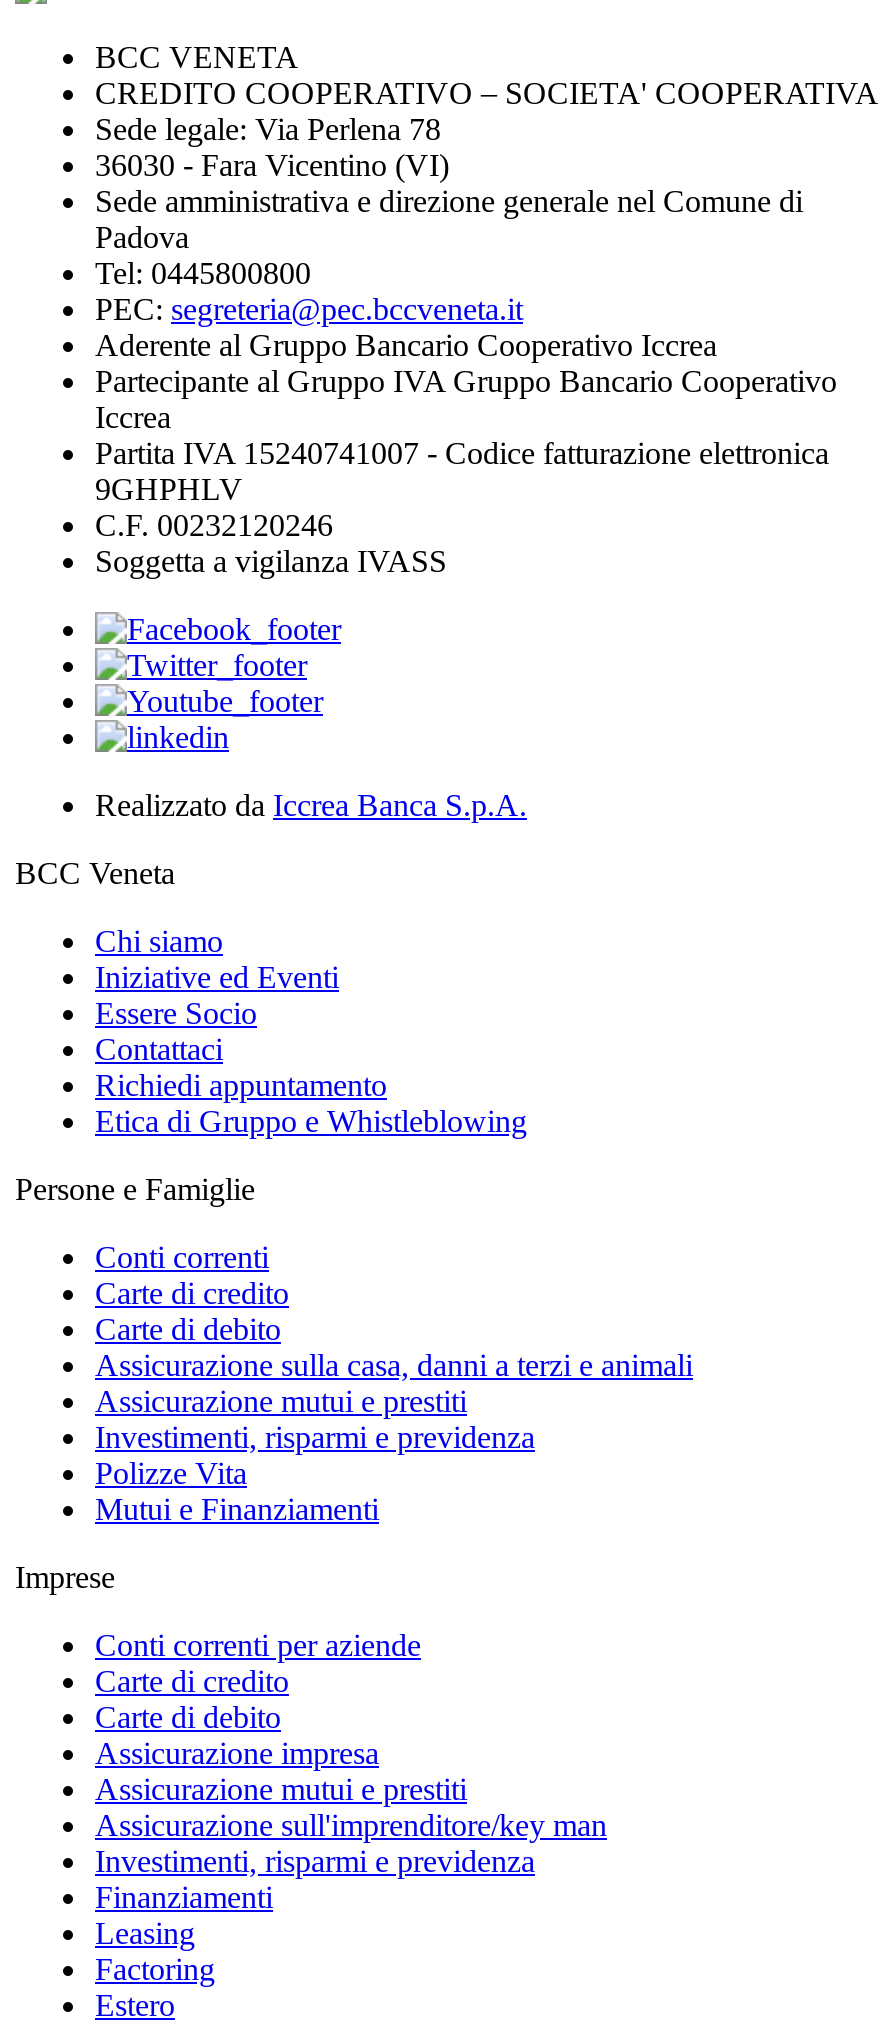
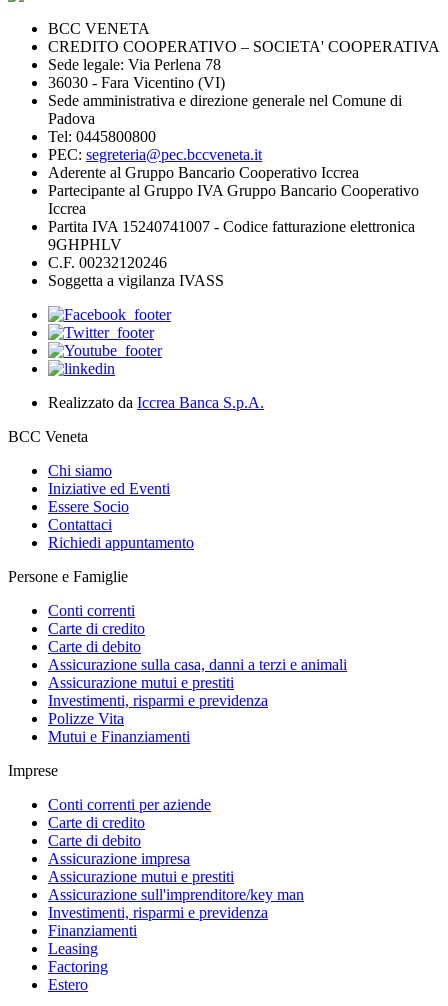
- Etica di Gruppo e Whistleblowing
